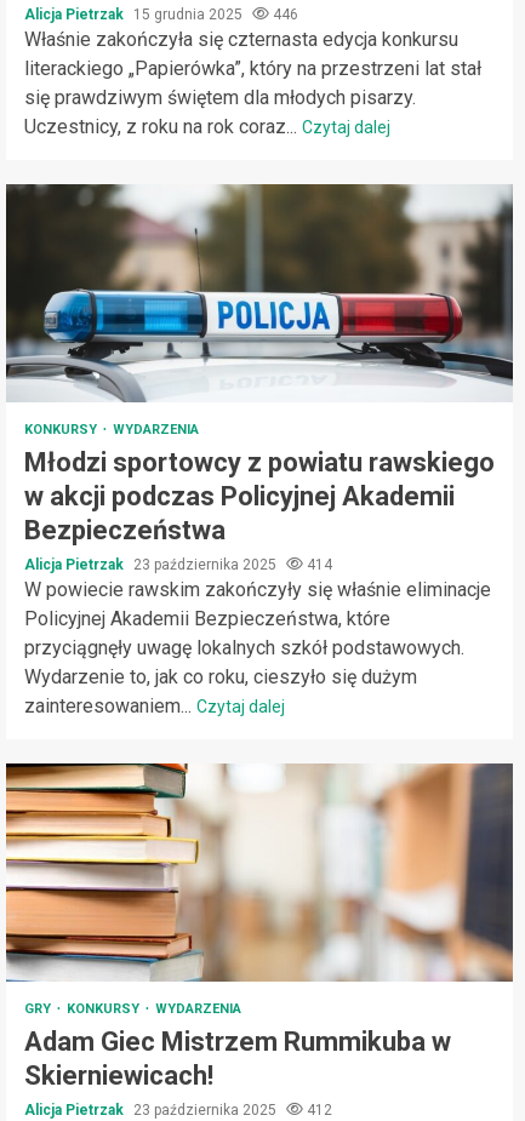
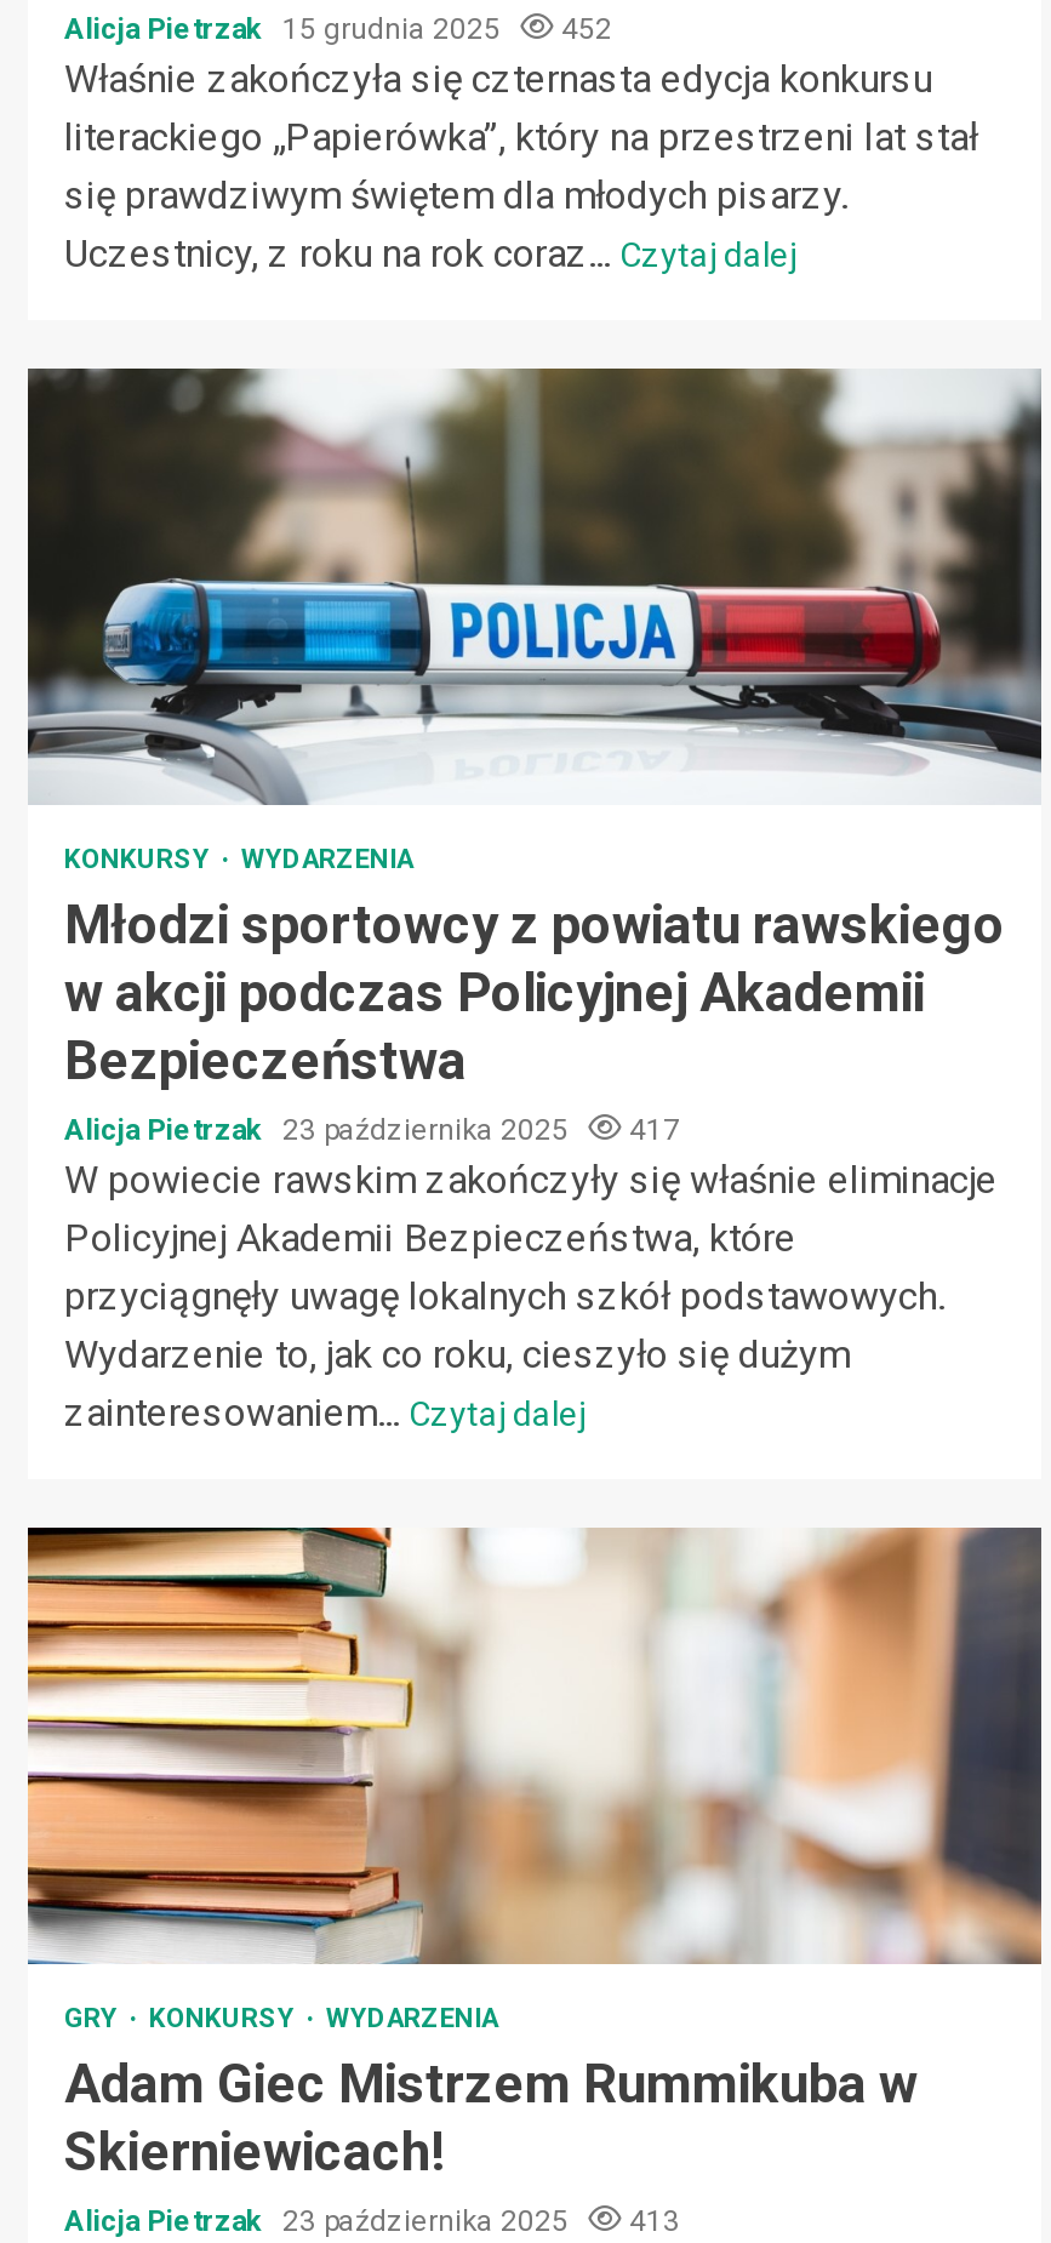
- Alicja Pietrzak 15 grudnia 2025 446
+ Alicja Pietrzak 15 grudnia 2025 452

- Alicja Pietrzak 23 października 2025 414
+ Alicja Pietrzak 23 października 2025 417

- Alicja Pietrzak 23 października 2025 412
+ Alicja Pietrzak 23 października 2025 413
